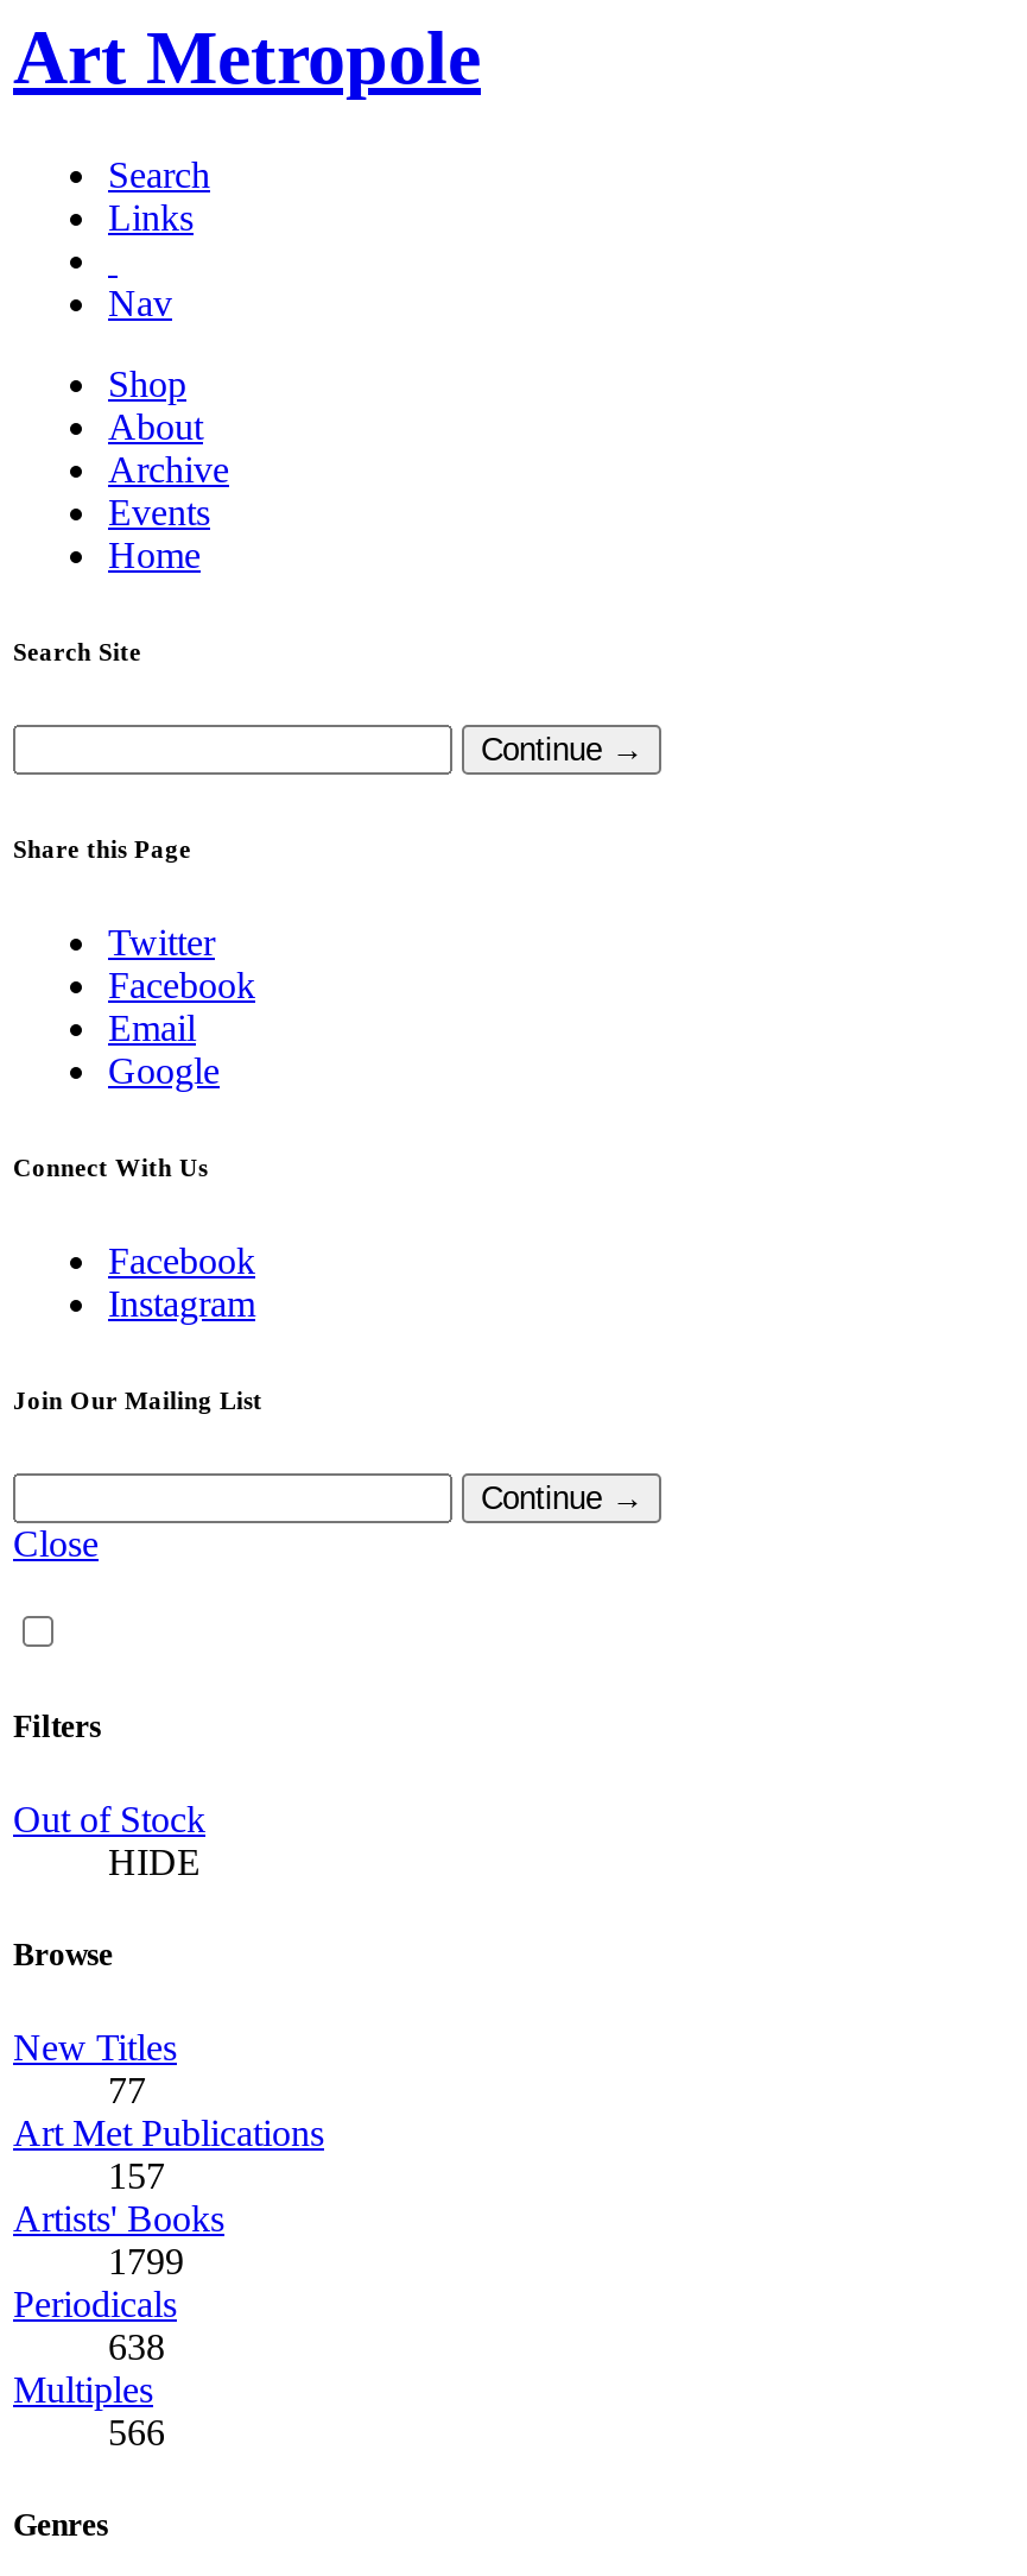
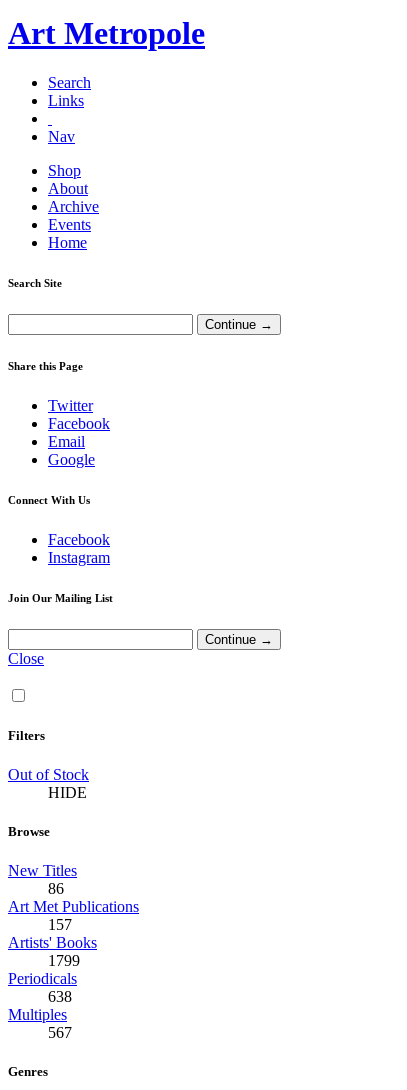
- 77
+ 86

- 566
+ 567
